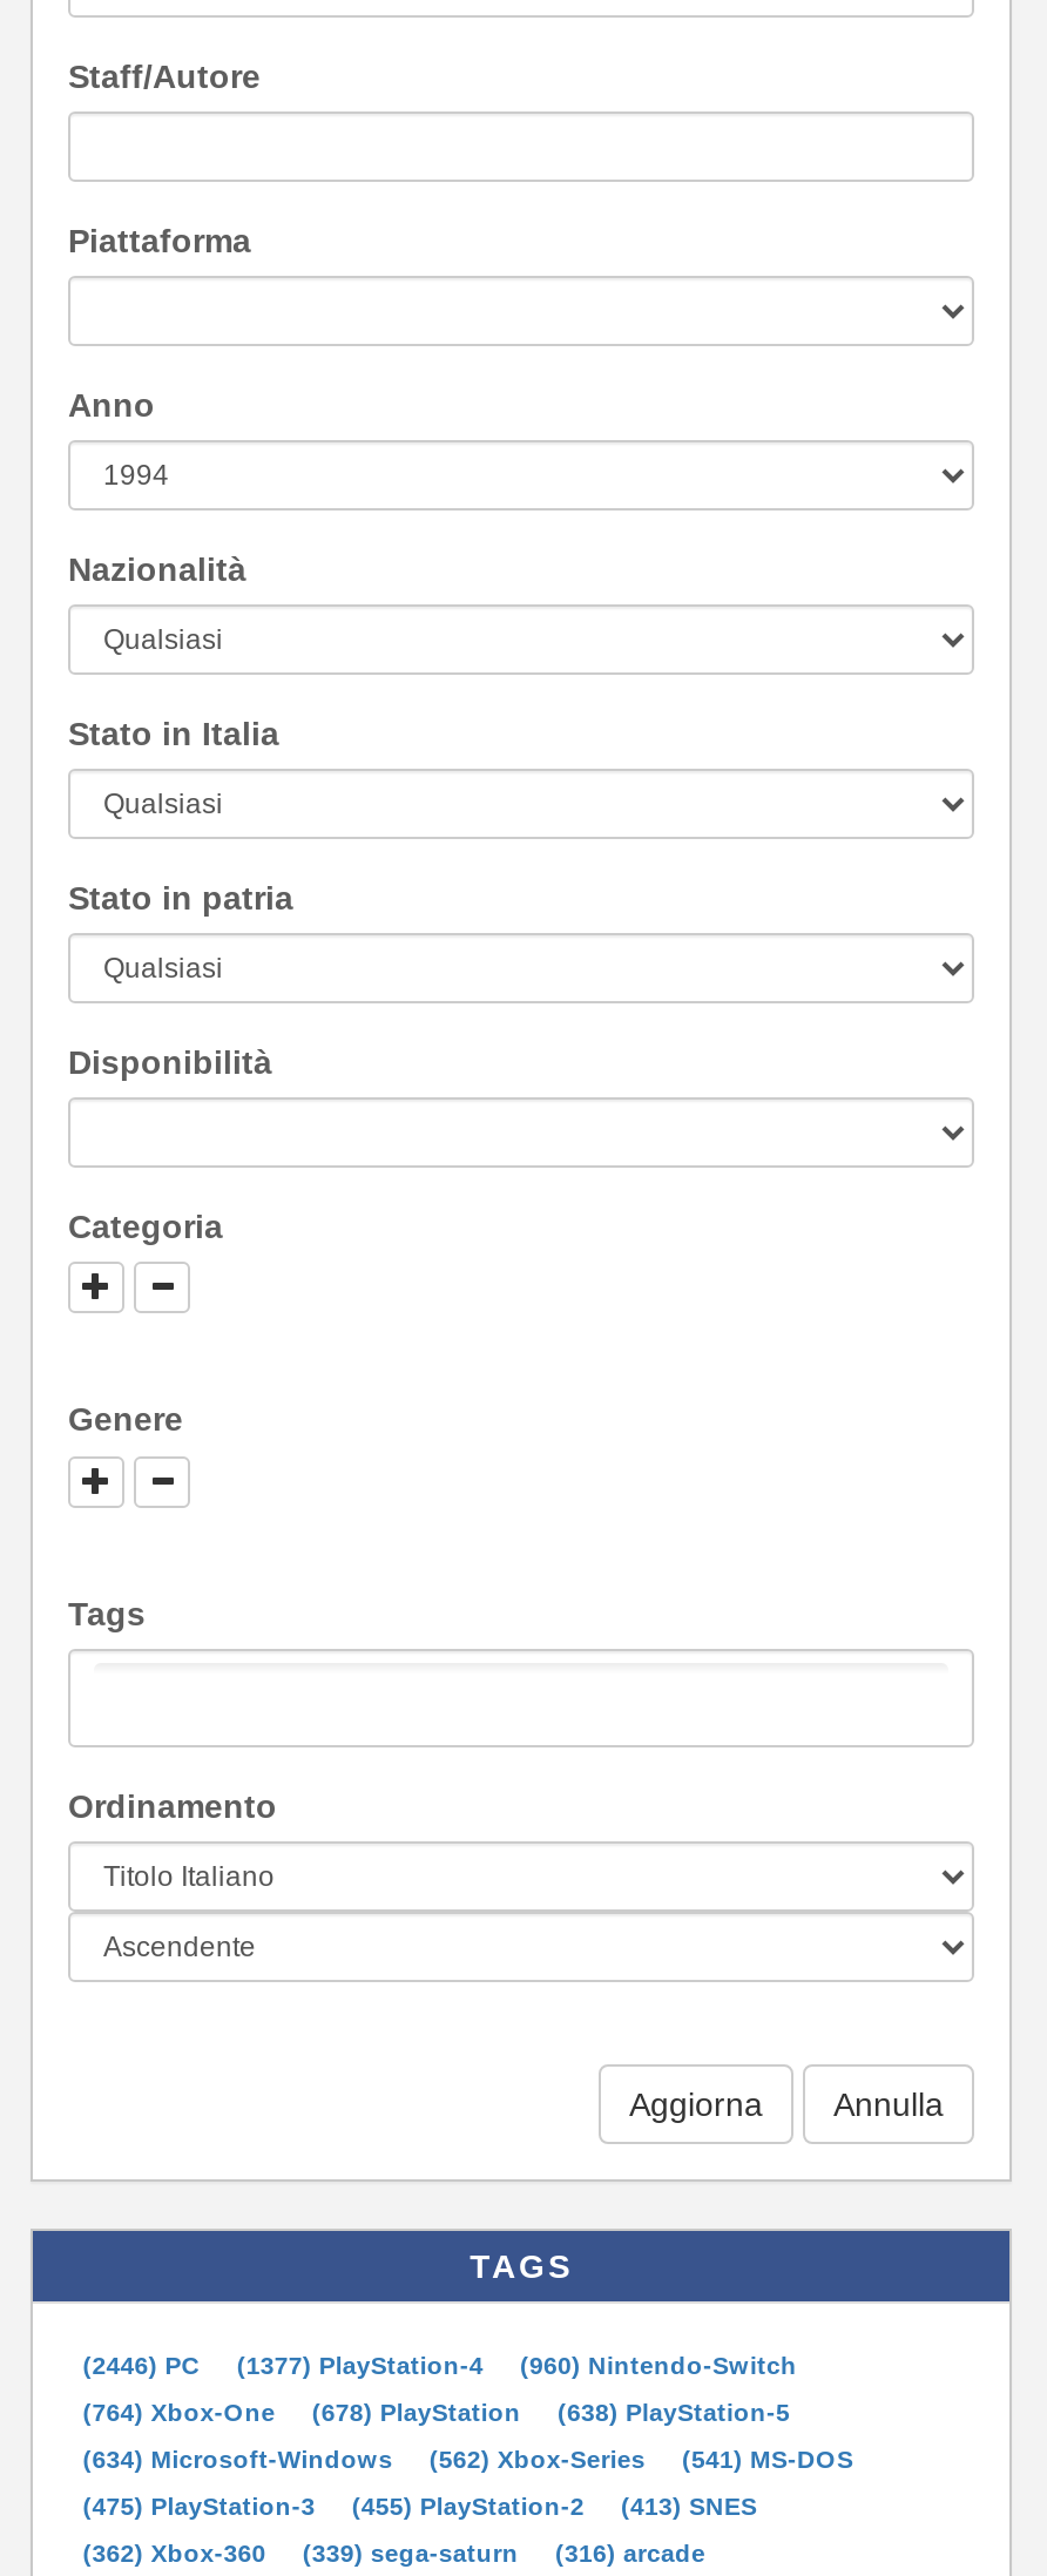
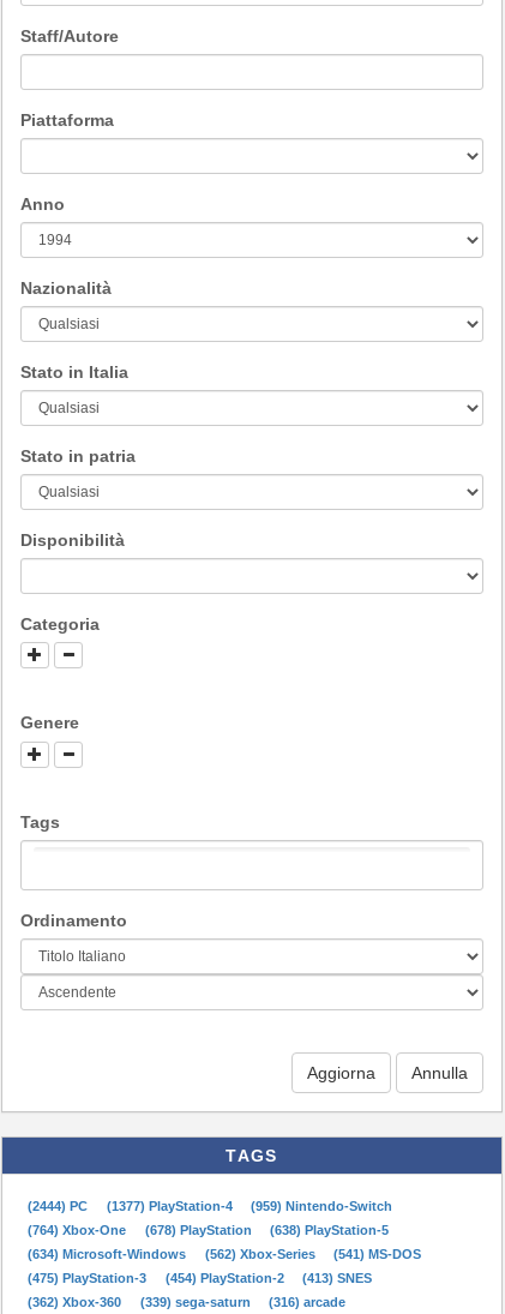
- (2446) PC
+ (2444) PC

- (960) Nintendo-Switch
+ (959) Nintendo-Switch

- (475) PlayStation-3 (455) PlayStation-2 (413) SNES
+ (475) PlayStation-3 (454) PlayStation-2 (413) SNES
